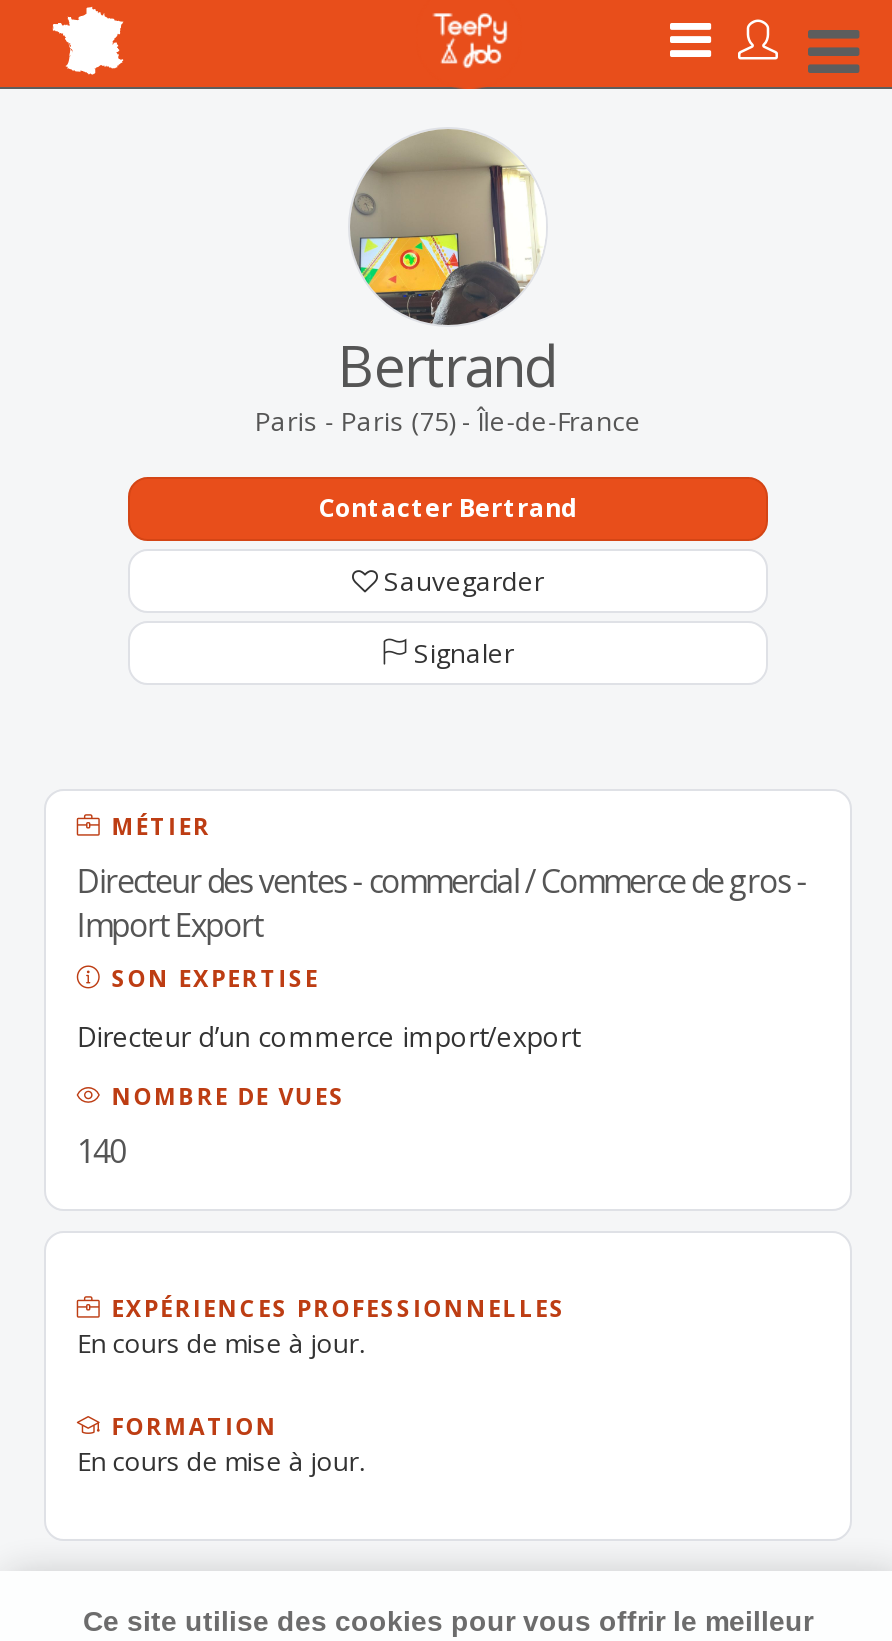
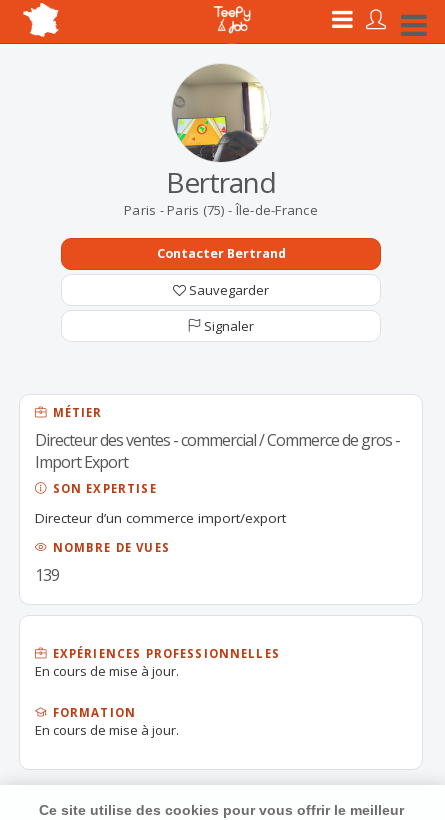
- 140
+ 139
